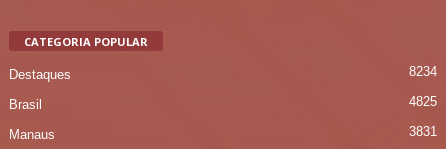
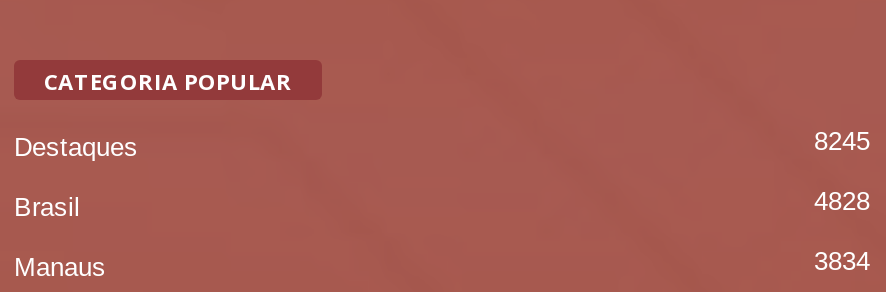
- 8234
+ 8245

- 4825
+ 4828

- 3831
+ 3834
